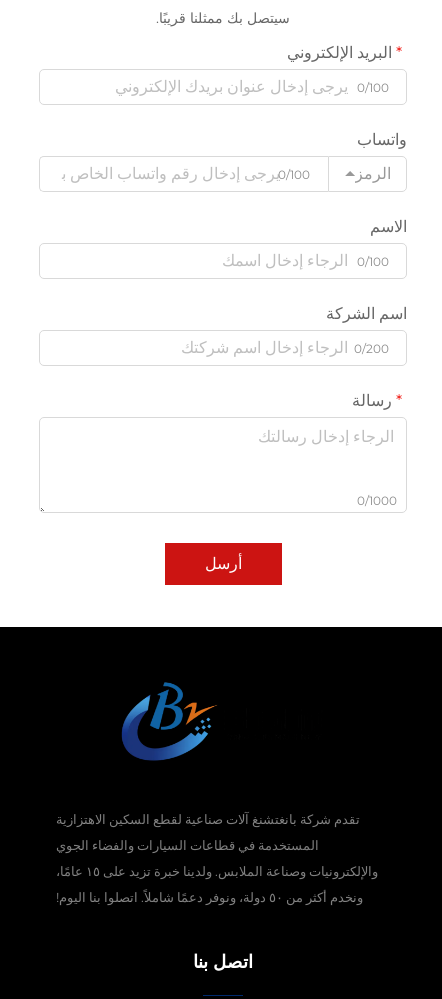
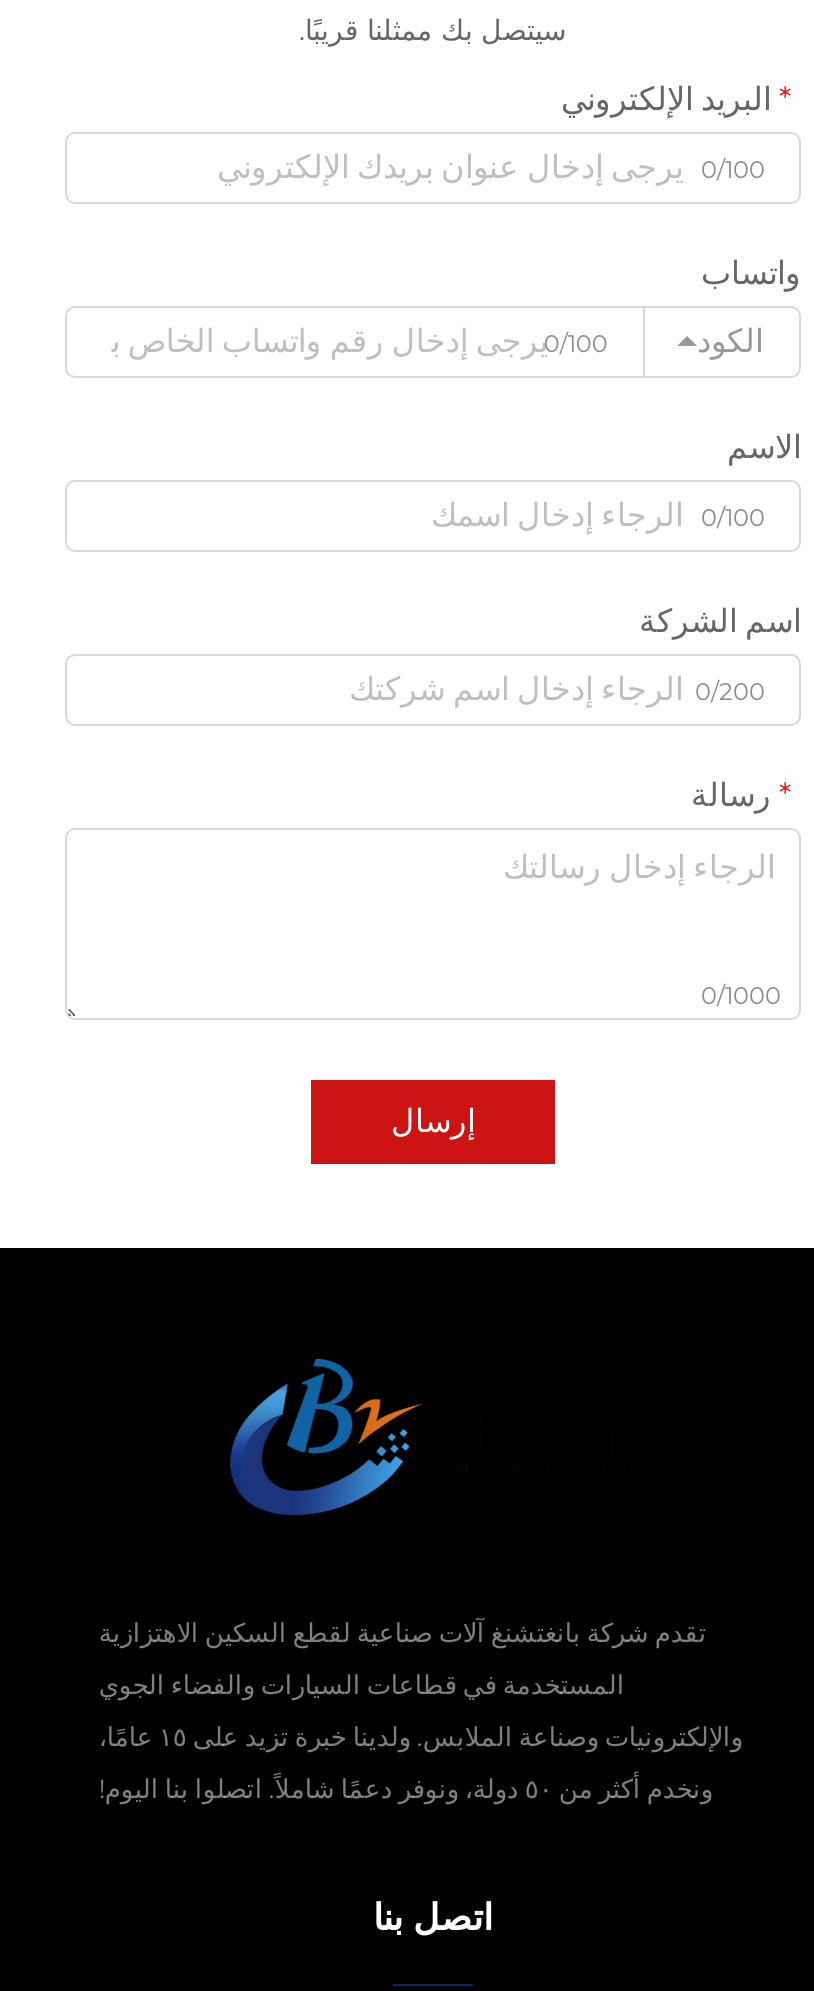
- الرمز
+ الكود

- أرسل
+ إرسال
